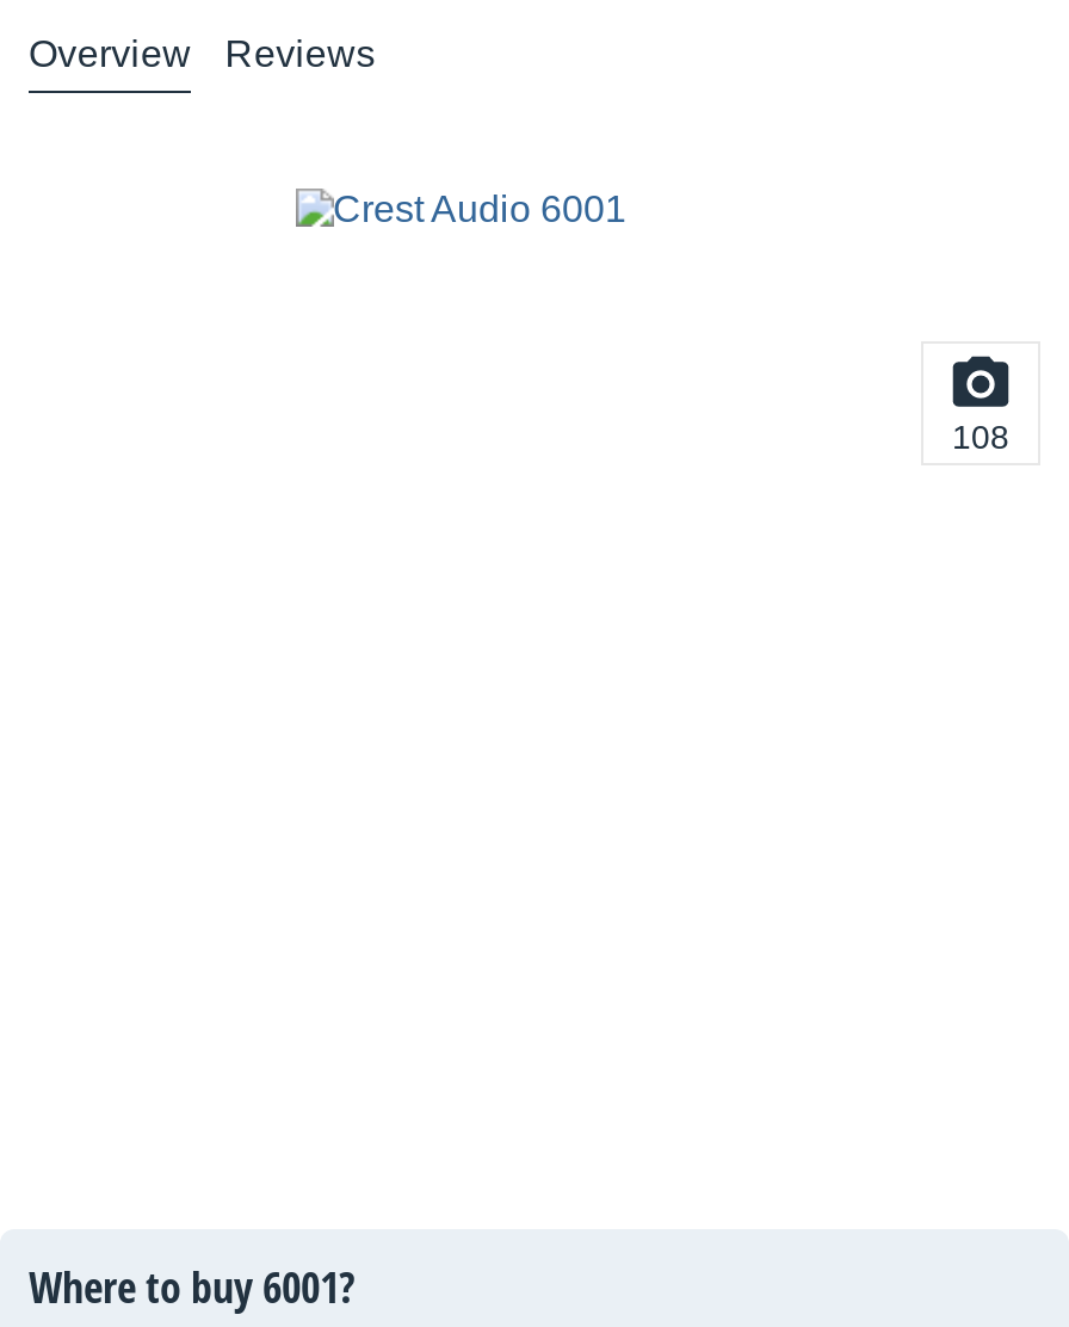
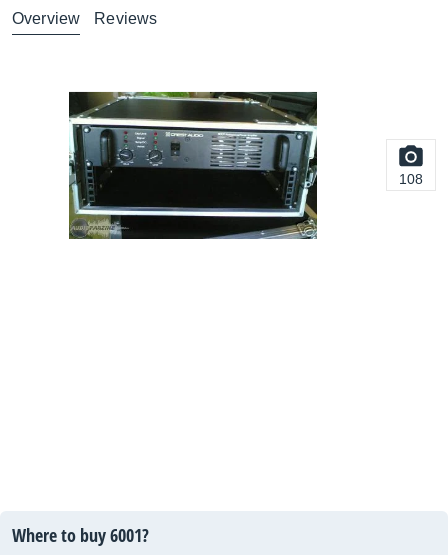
+ [image]
